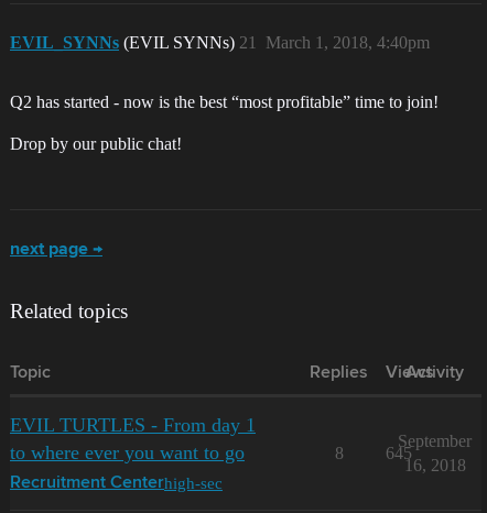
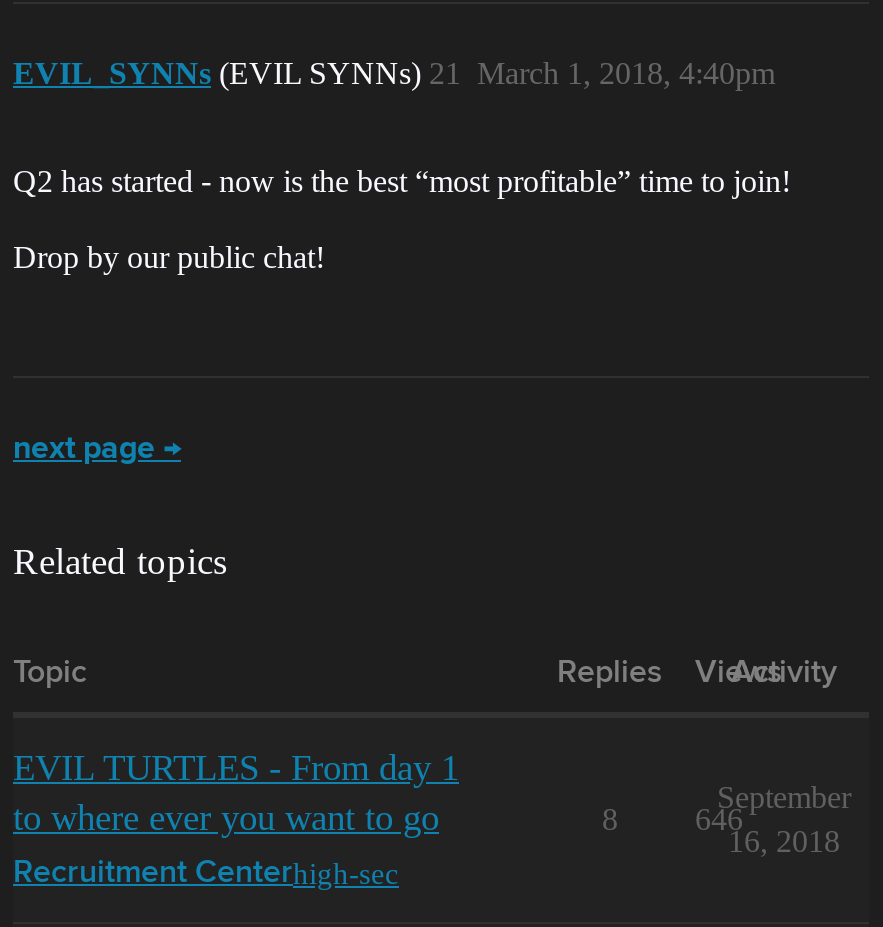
- 645
+ 646
